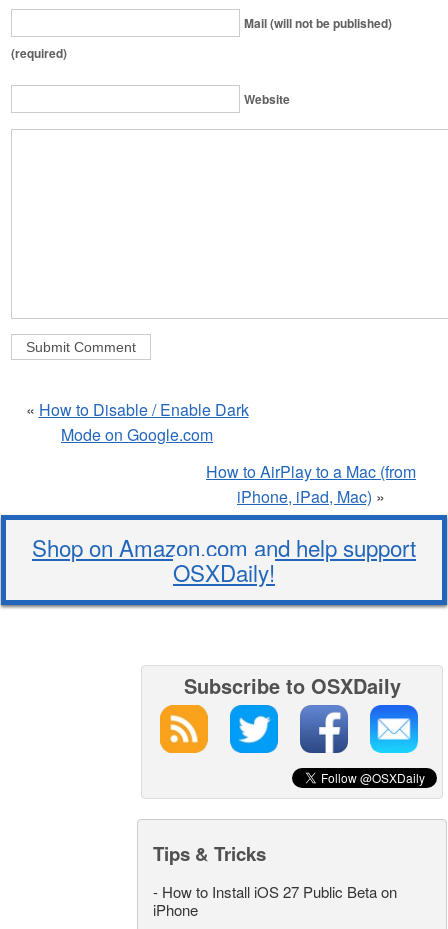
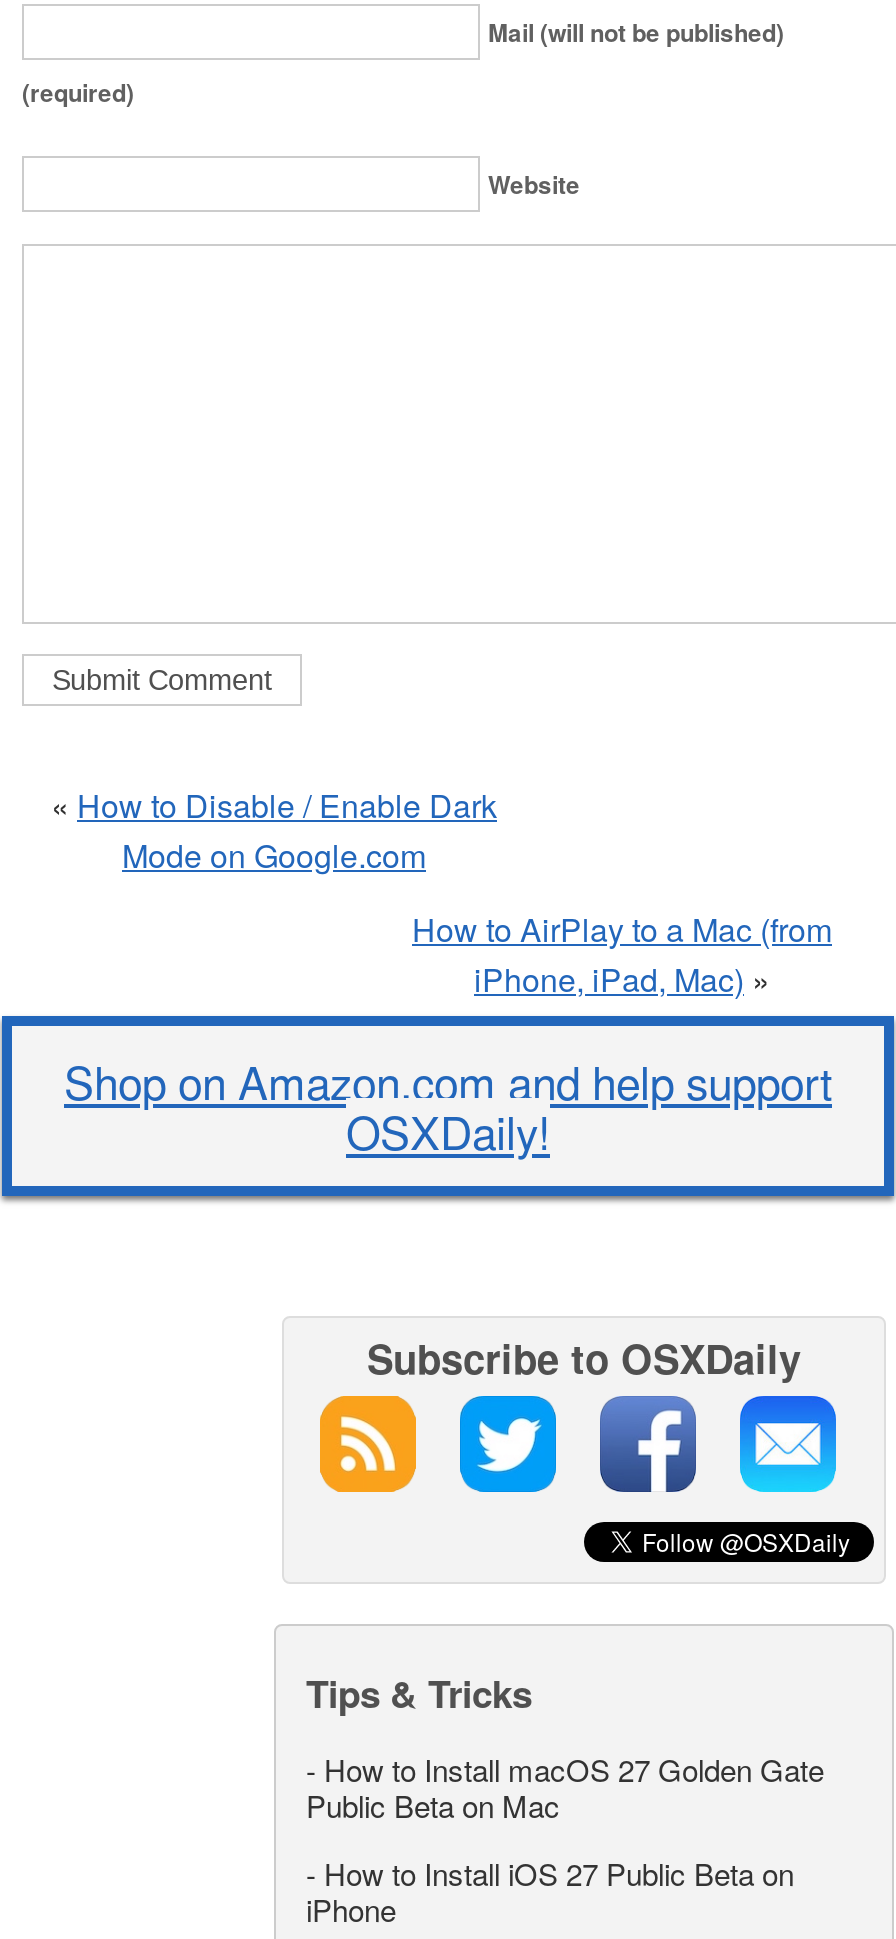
+ - How to Install macOS 27 Golden Gate
+ Public Beta on Mac
